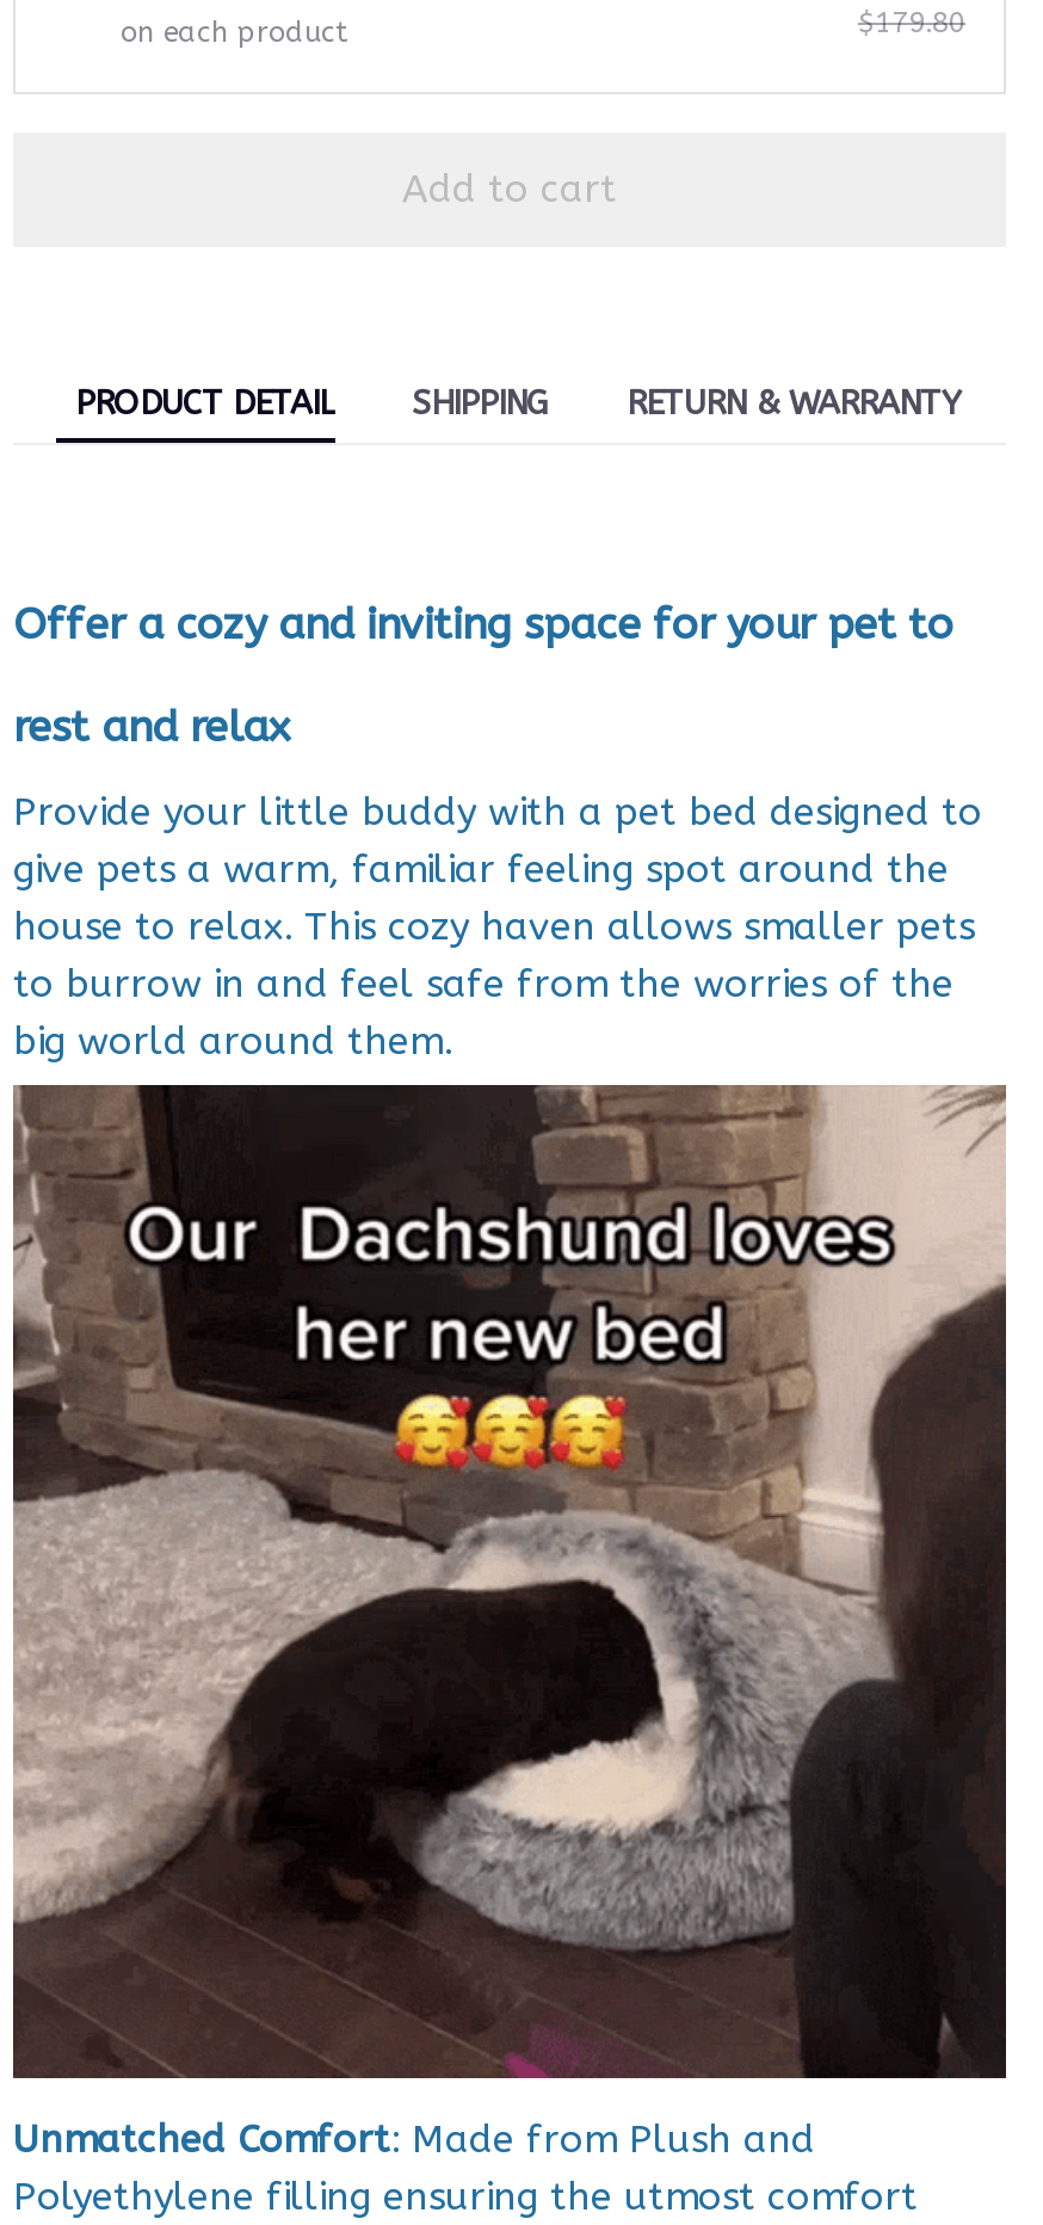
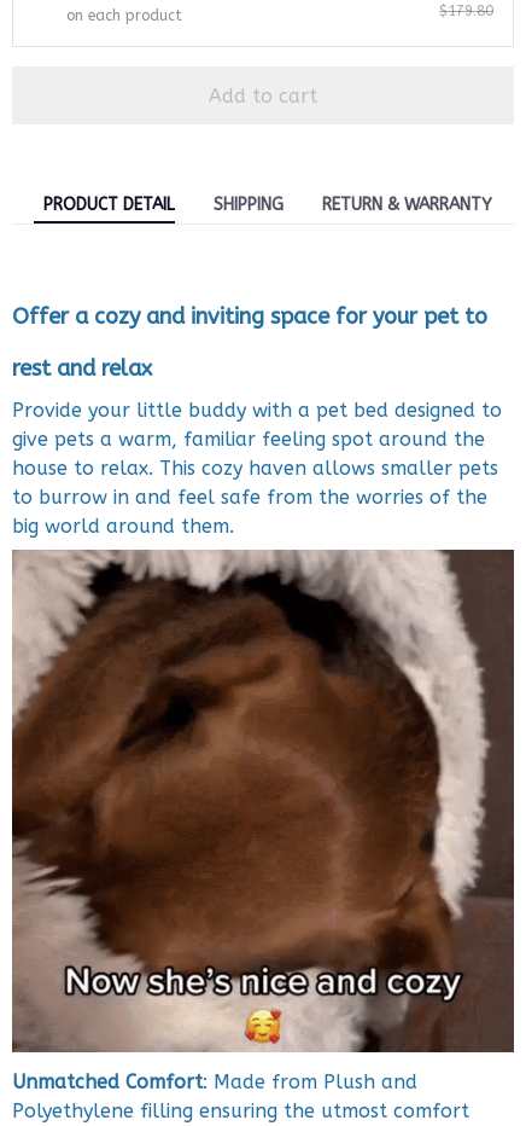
- [image]
+ [image]
